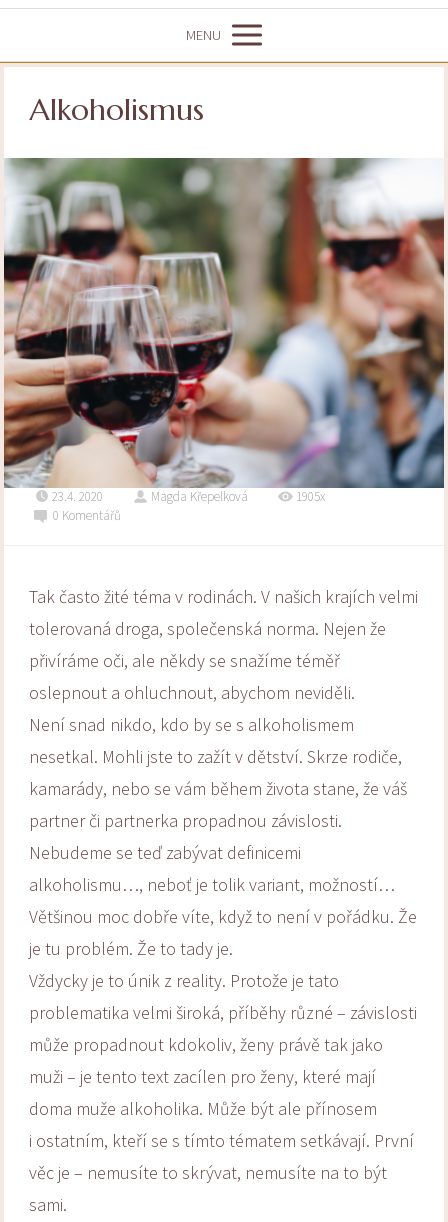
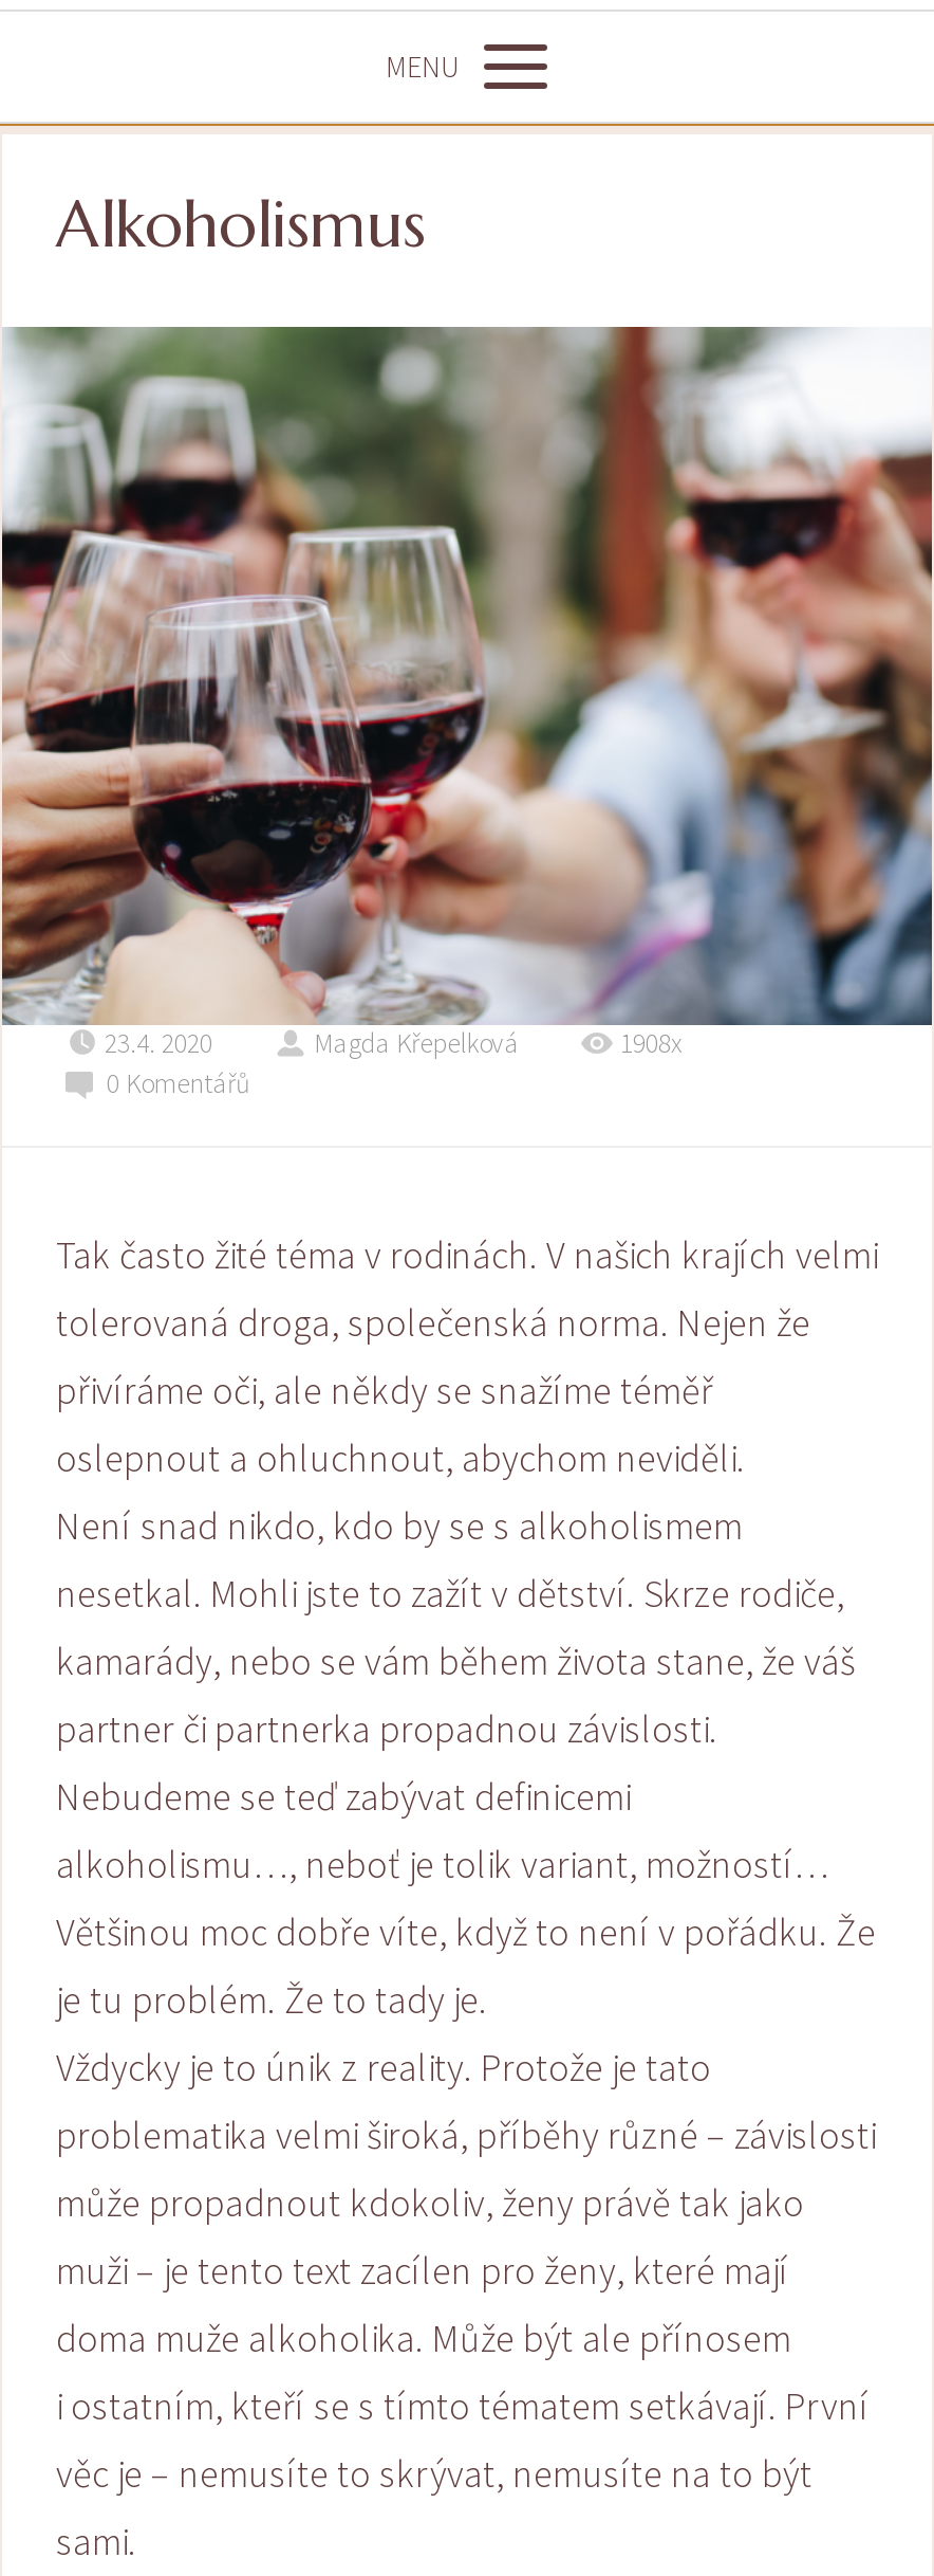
- 1905x
+ 1908x
